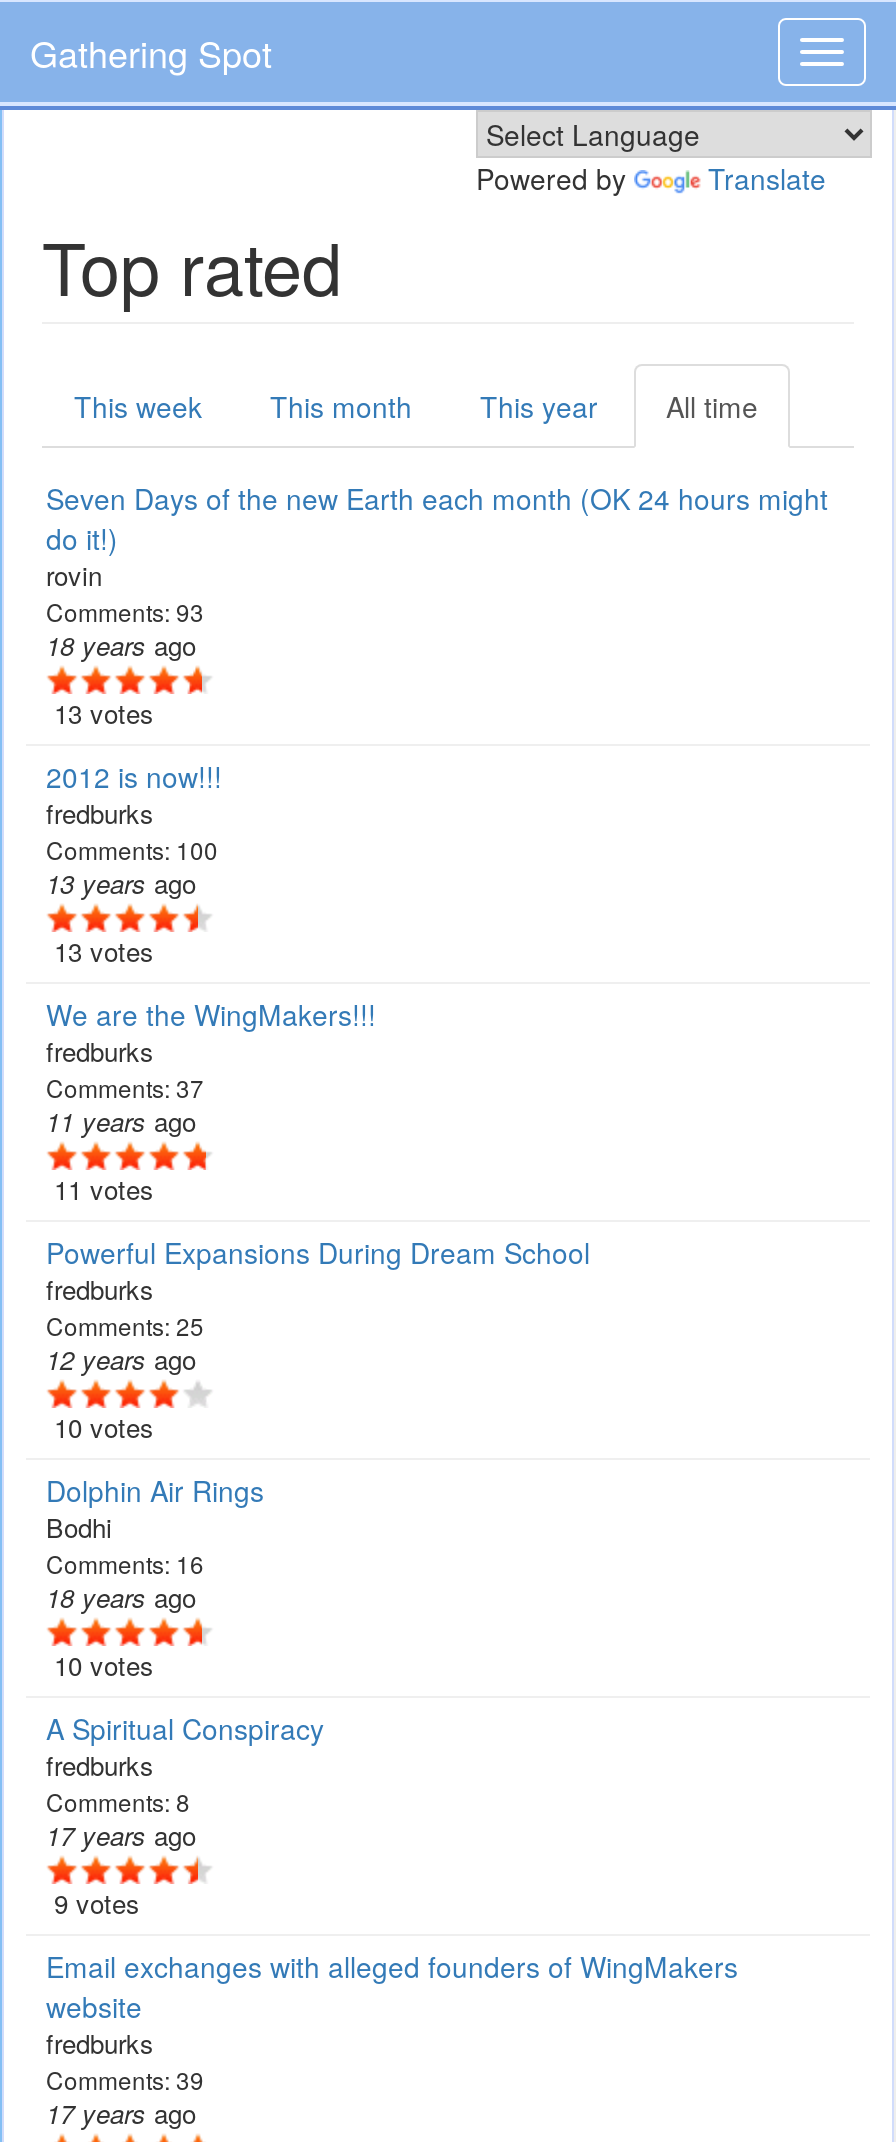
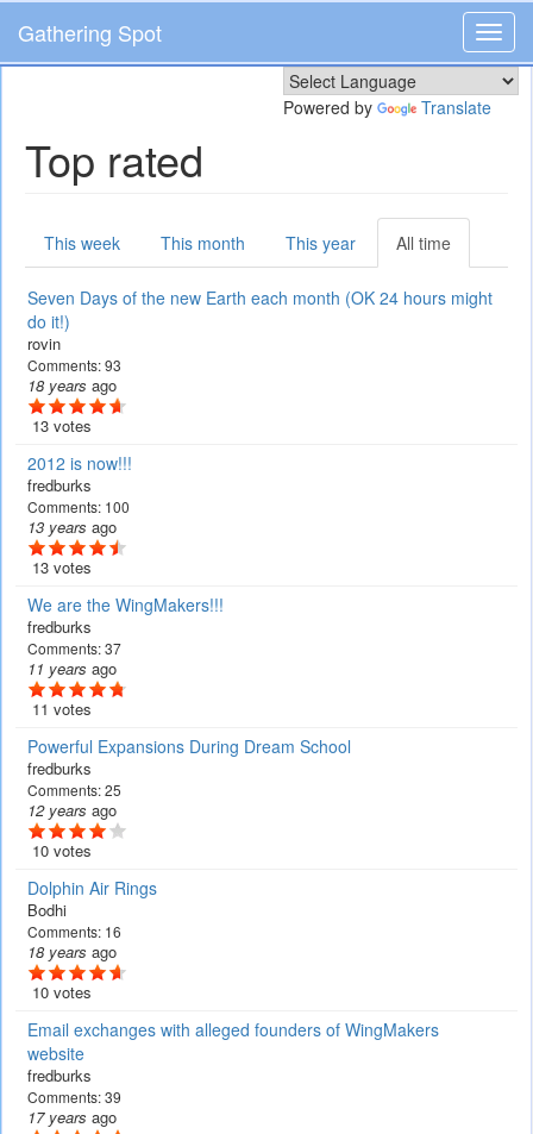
- A Spiritual Conspiracy
- fredburks
- Comments: 8
- 17 years ago
- 9 votes
